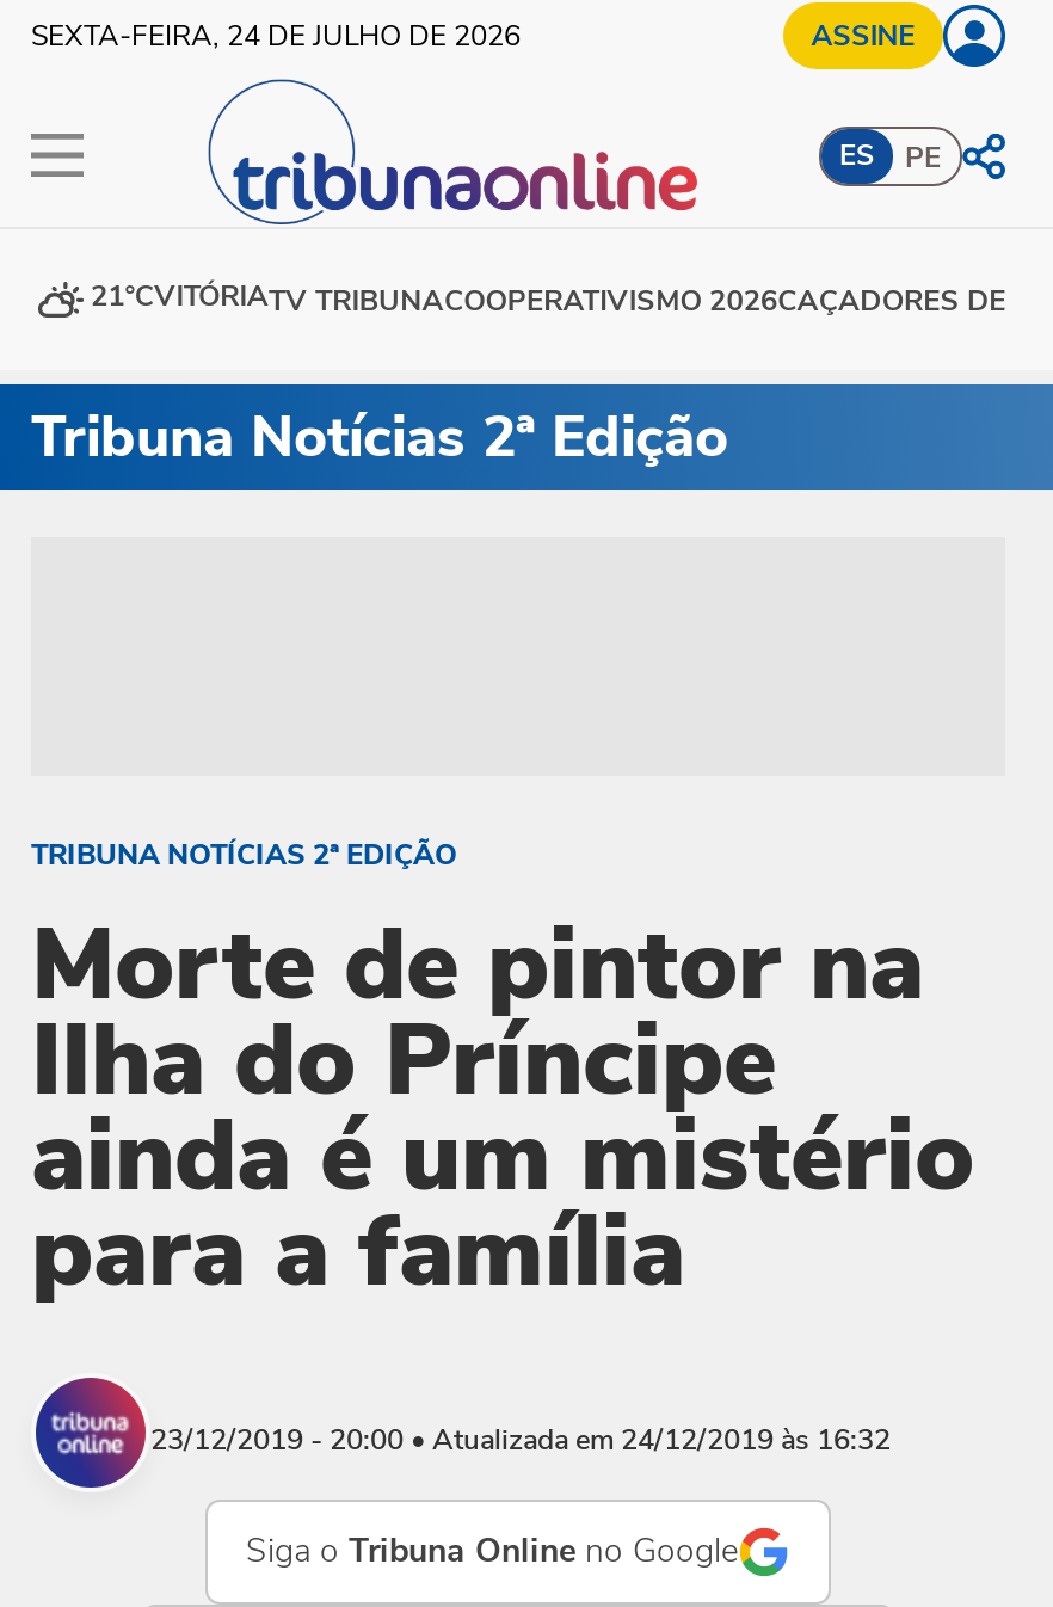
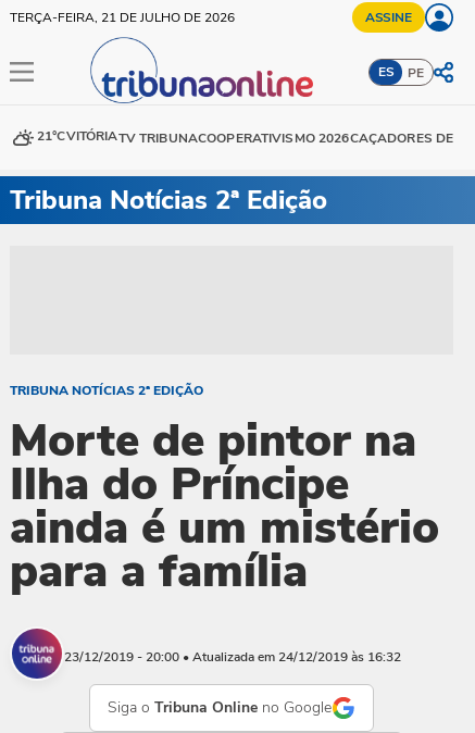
- SEXTA-FEIRA, 24 DE JULHO DE 2026
+ TERÇA-FEIRA, 21 DE JULHO DE 2026
